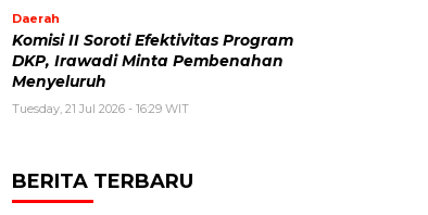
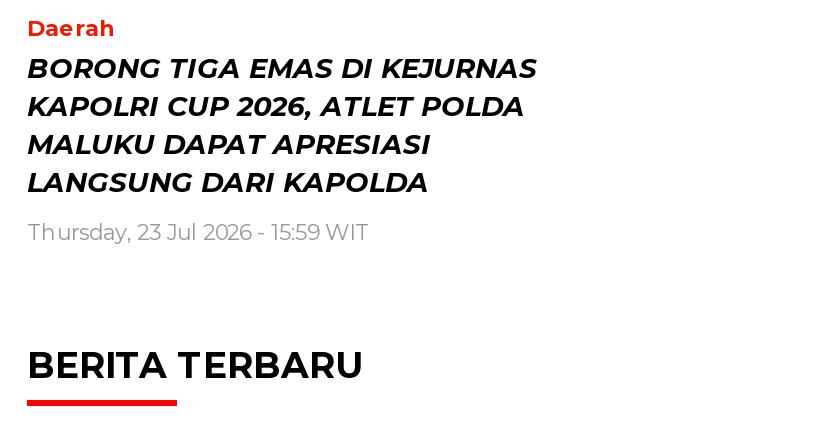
- Komisi II Soroti Efektivitas Program
- DKP, Irawadi Minta Pembenahan
- Menyeluruh
+ BORONG TIGA EMAS DI KEJURNAS
+ KAPOLRI CUP 2026, ATLET POLDA
+ MALUKU DAPAT APRESIASI
+ LANGSUNG DARI KAPOLDA

- Tuesday, 21 Jul 2026 - 16:29 WIT
+ Thursday, 23 Jul 2026 - 15:59 WIT
